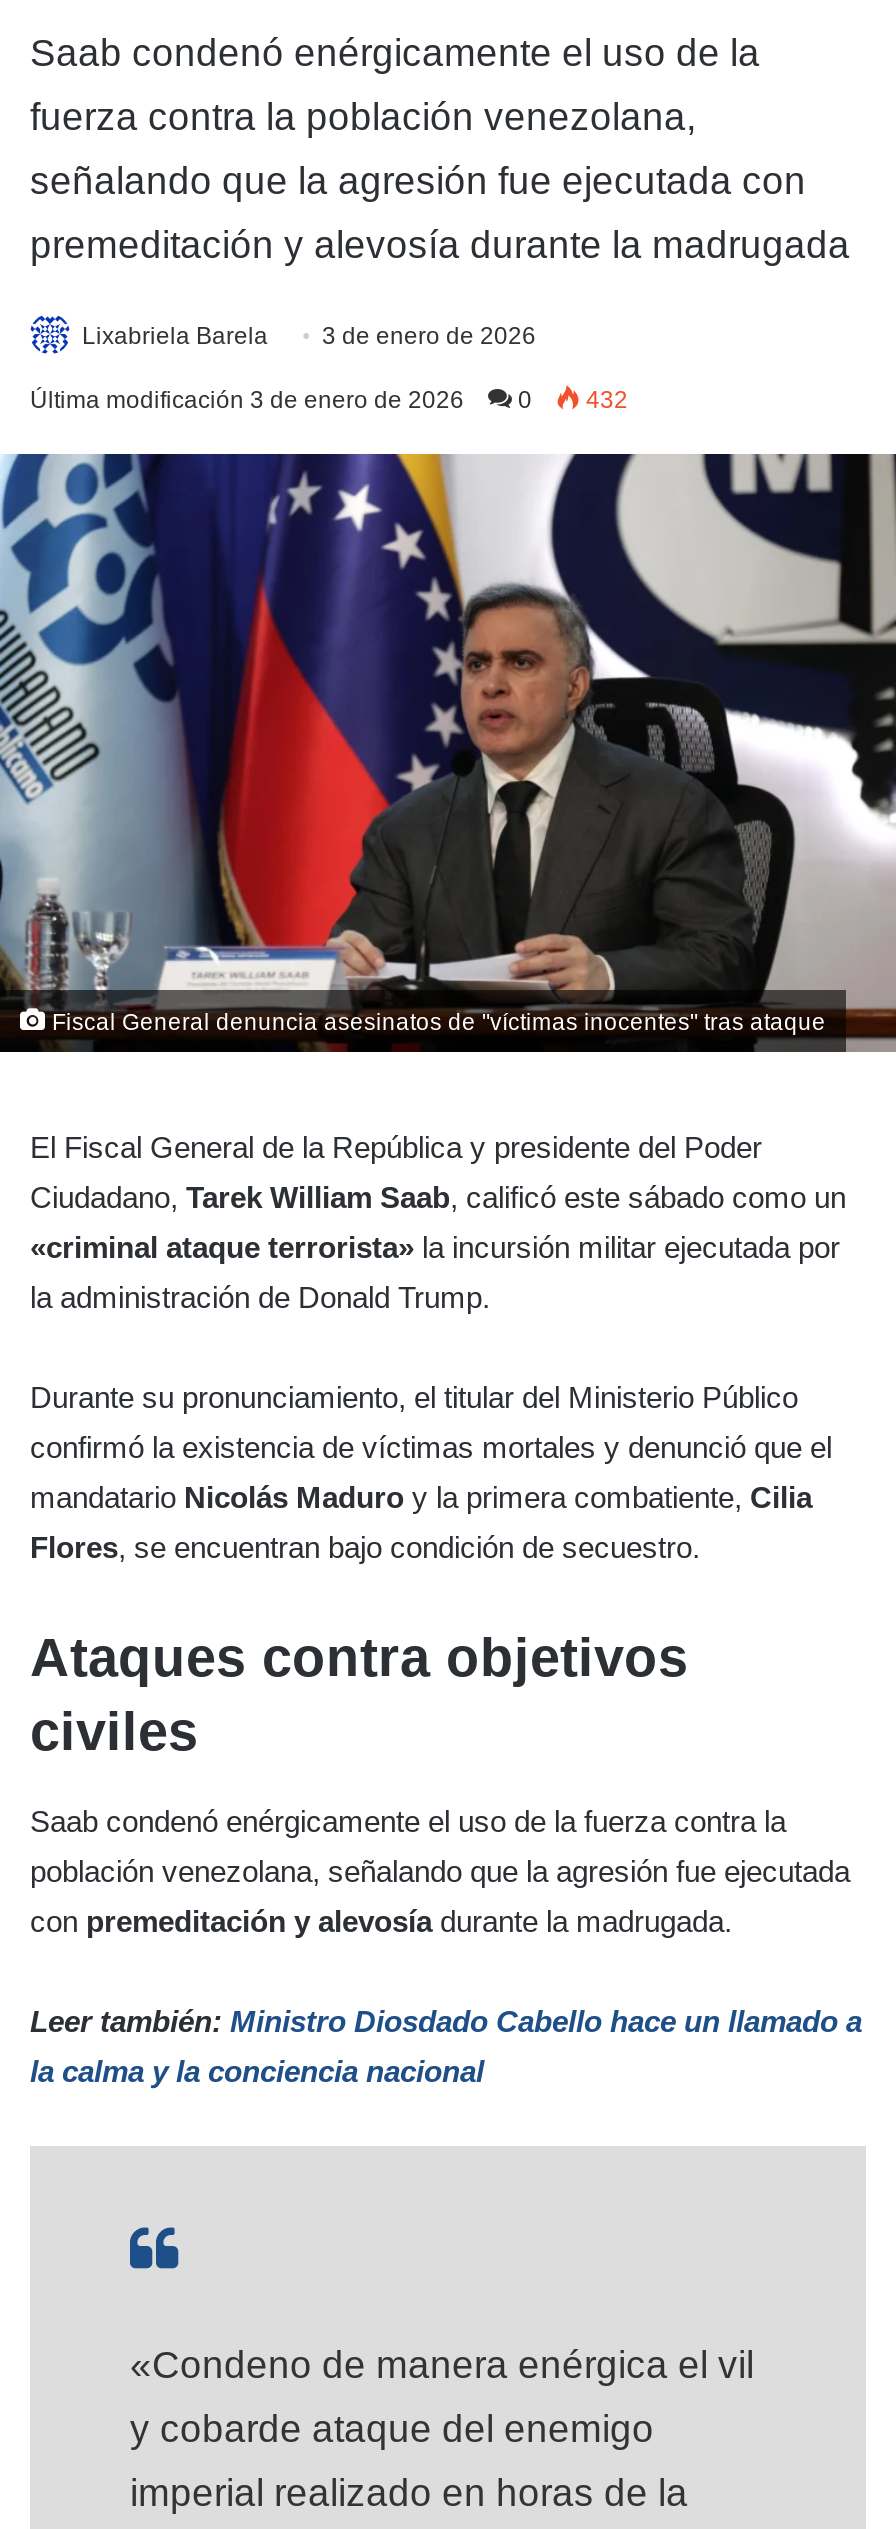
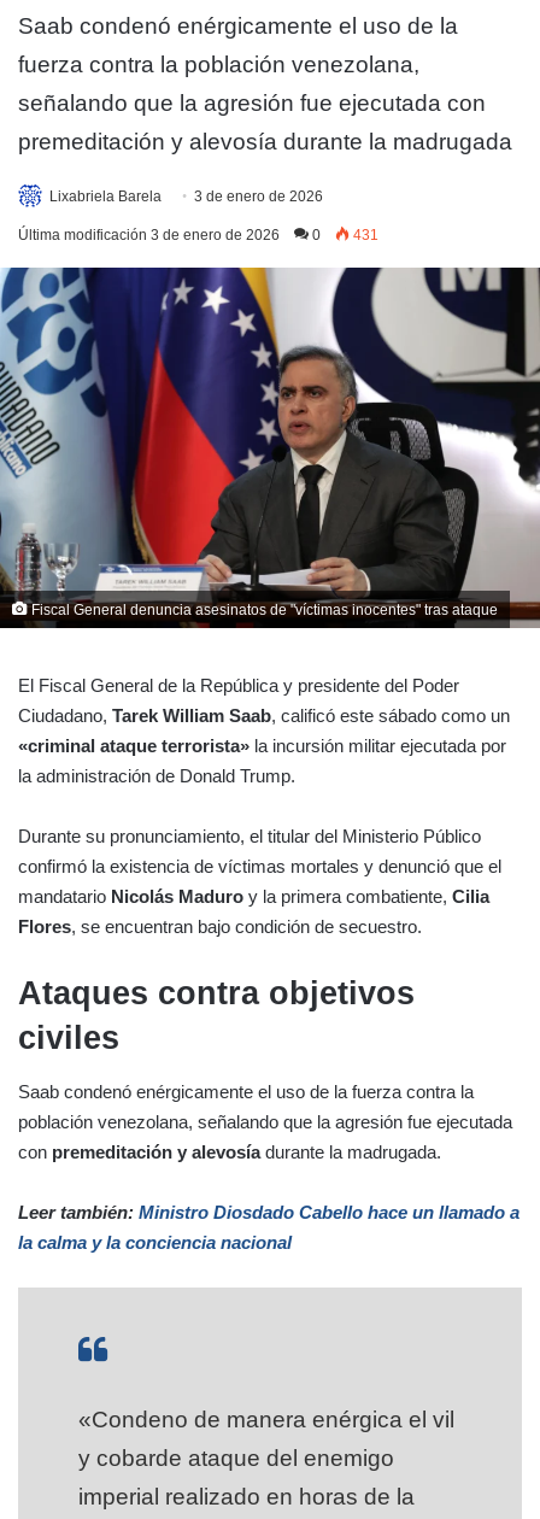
- Última modificación 3 de enero de 2026 0 432
+ Última modificación 3 de enero de 2026 0 431
